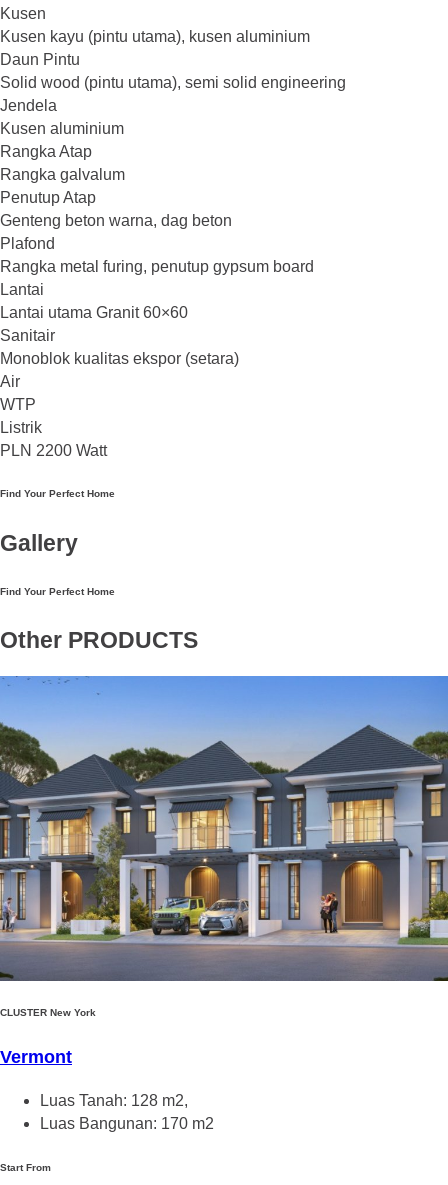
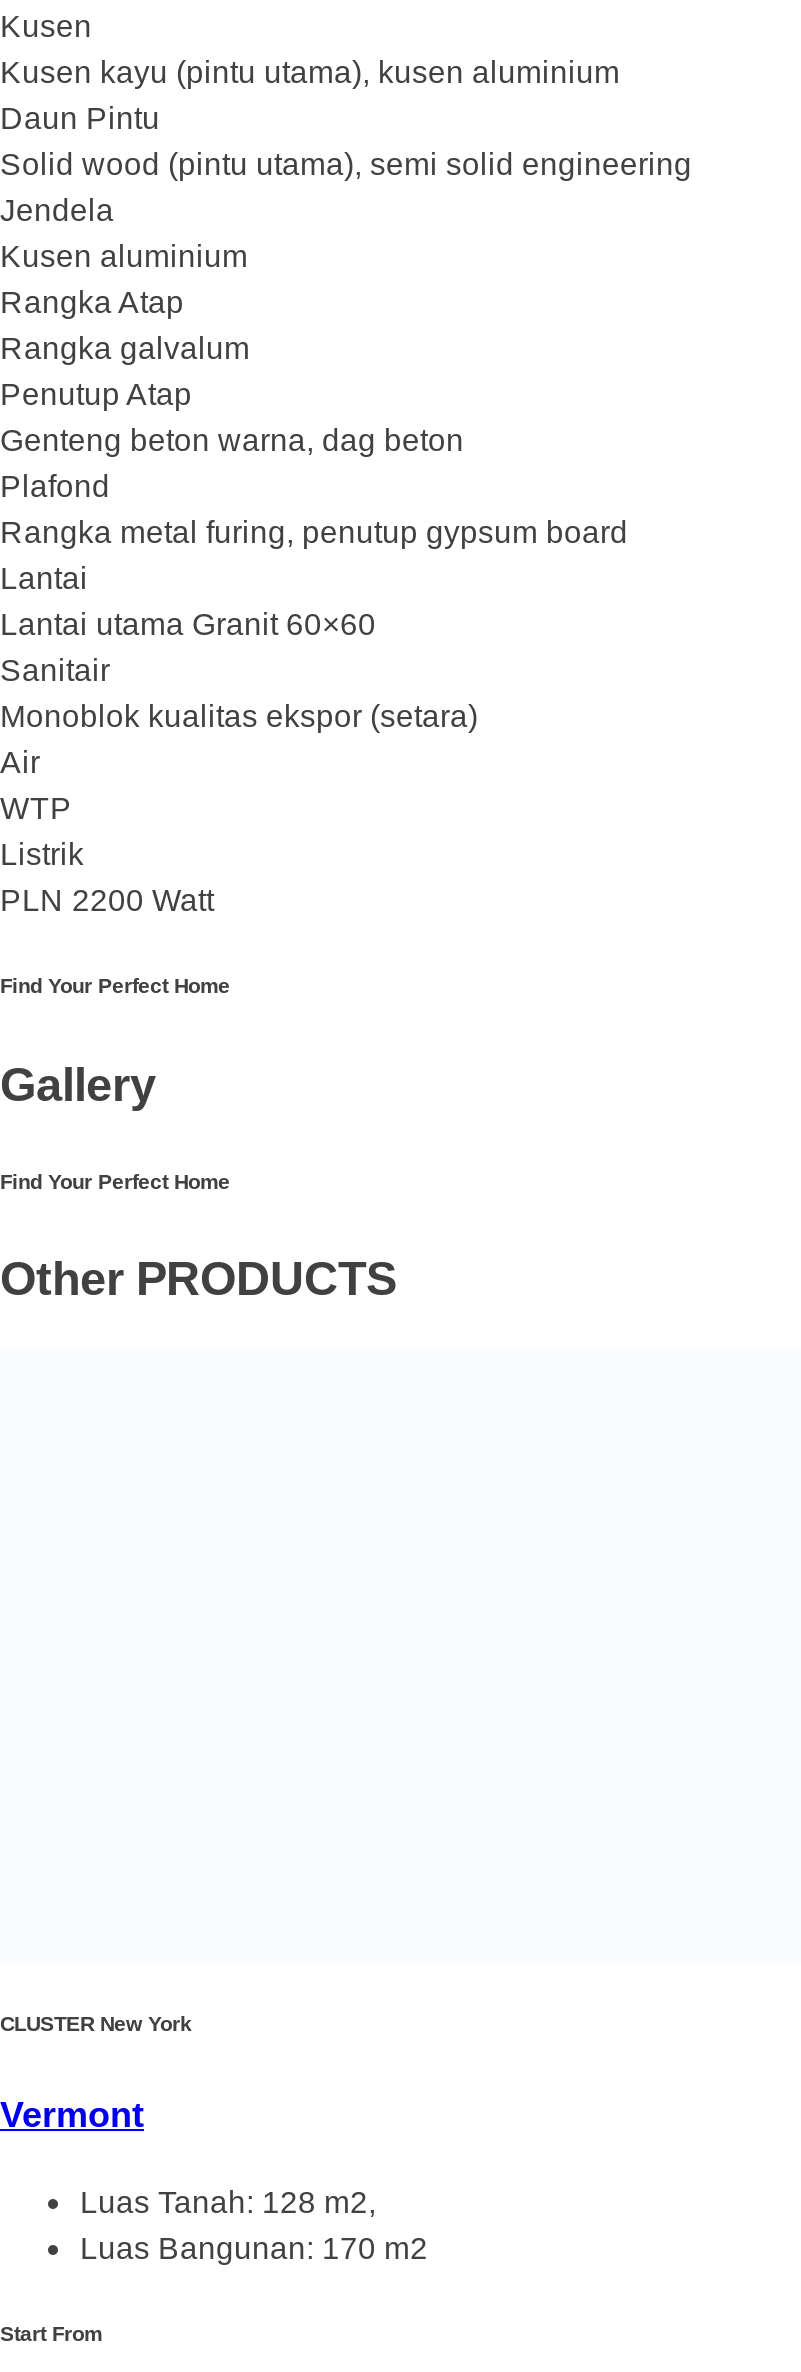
- [image]
